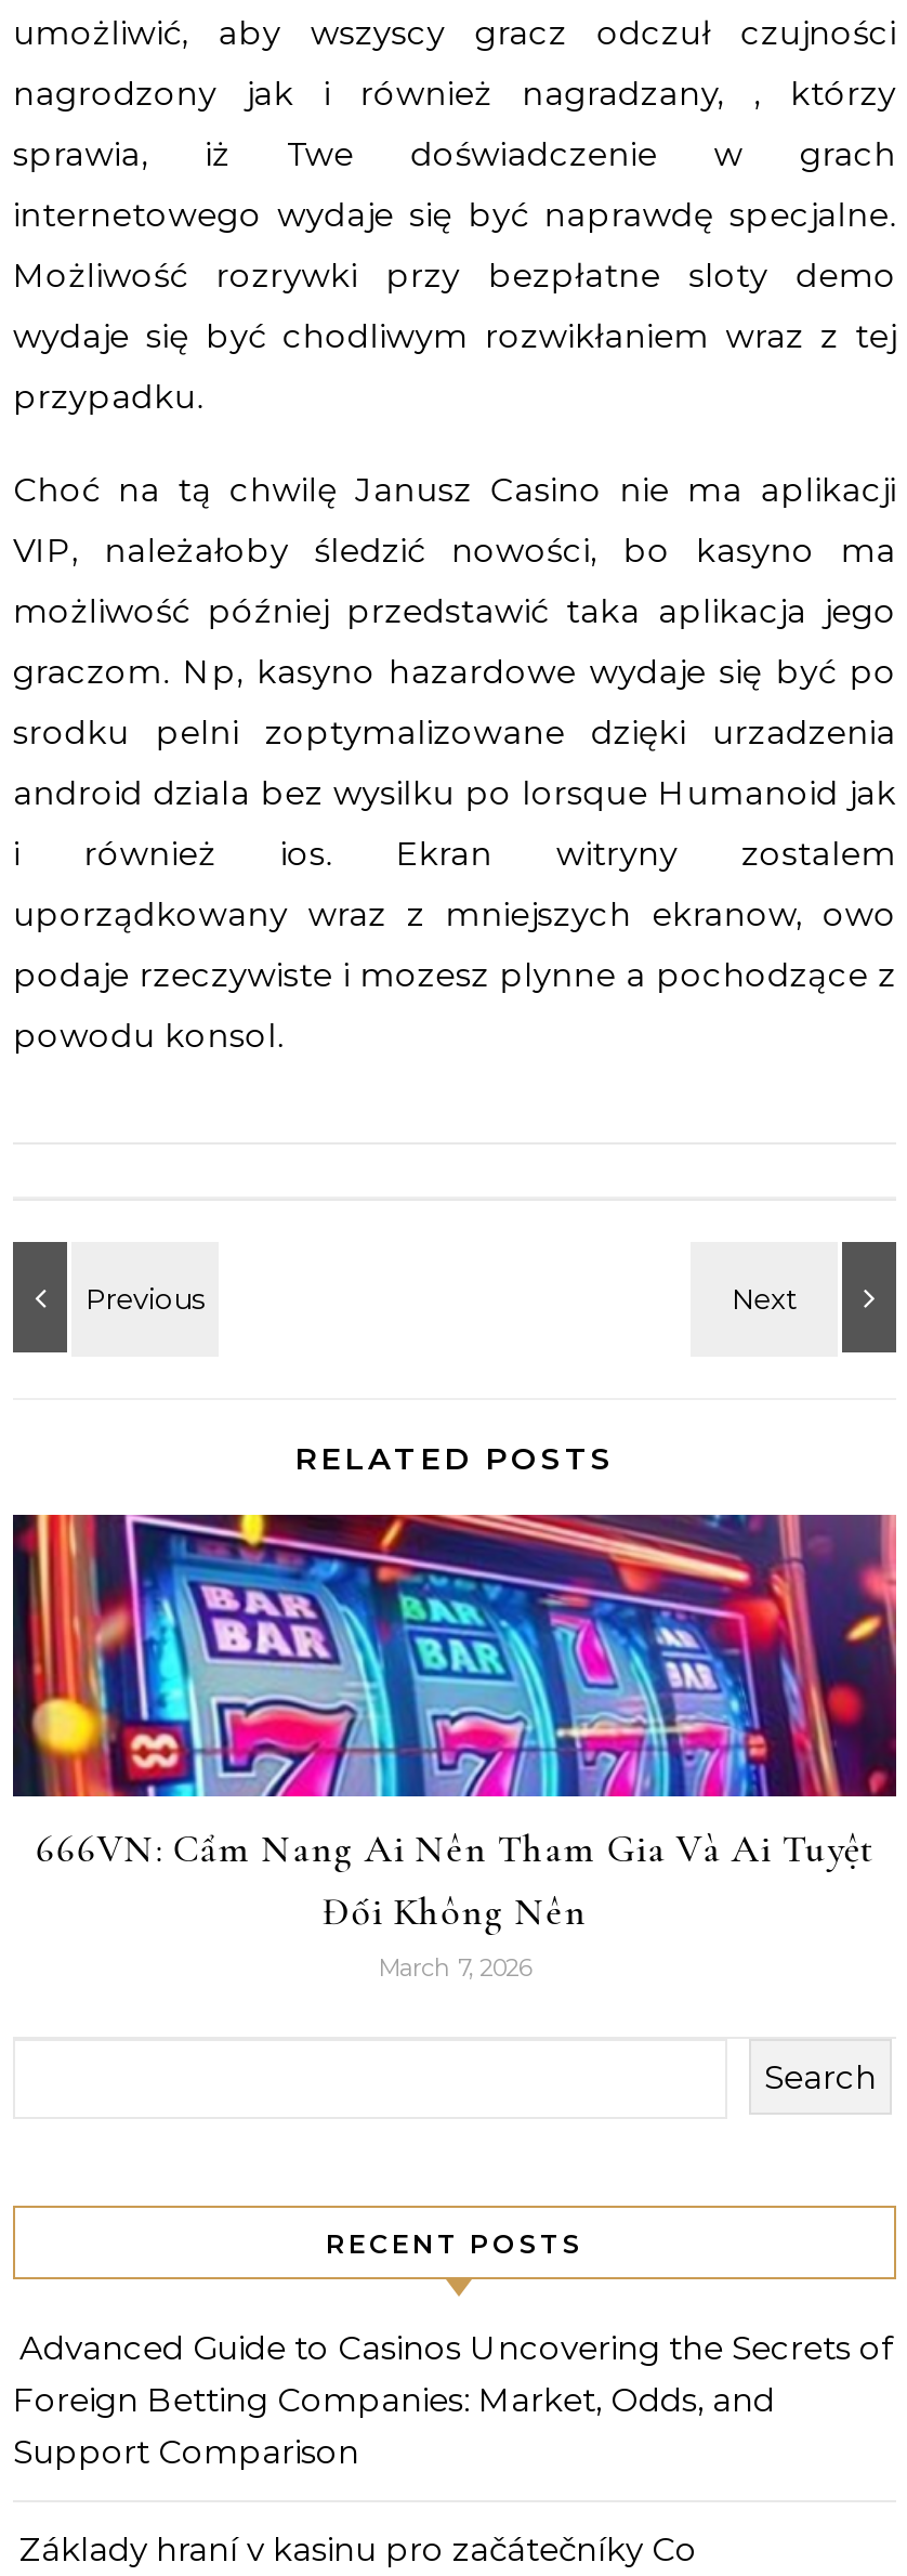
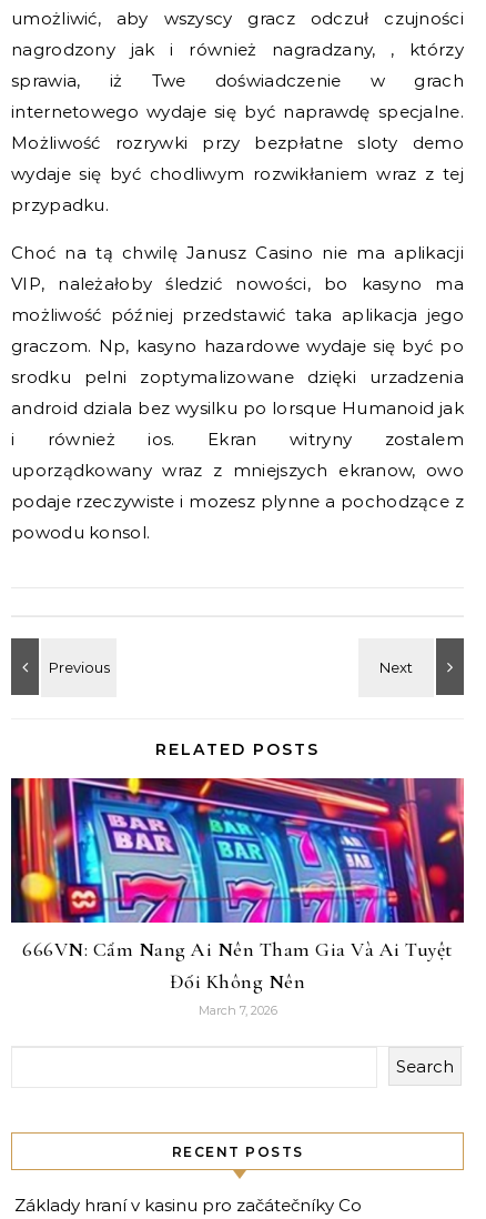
- Advanced Guide to Casinos Uncovering the Secrets of
- Foreign Betting Companies: Market, Odds, and
- Support Comparison
